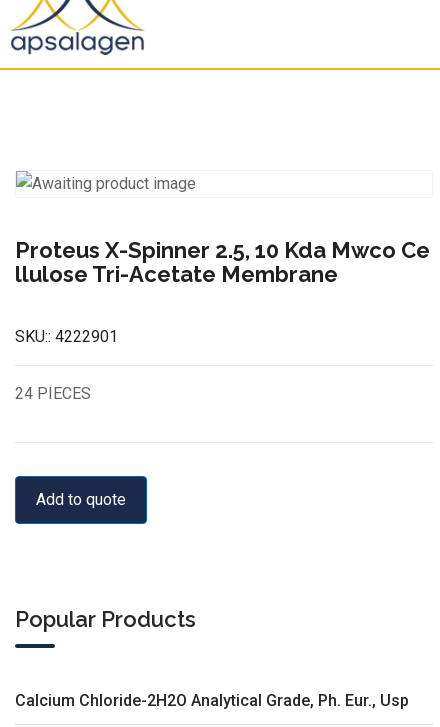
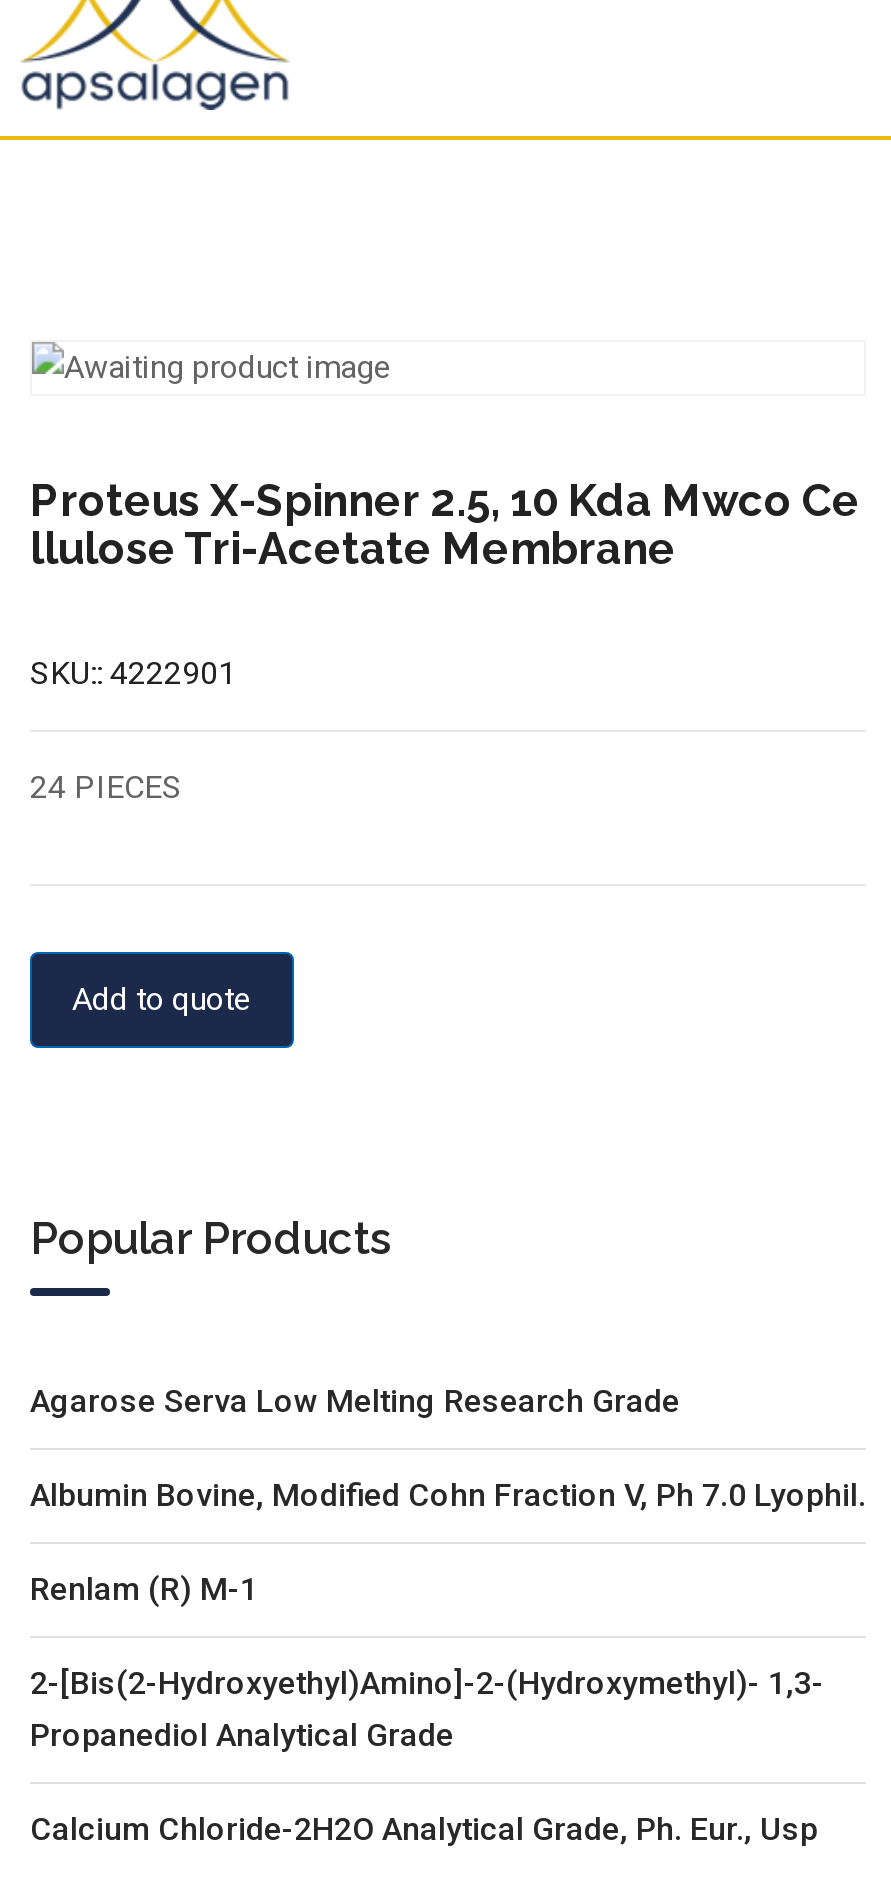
+ Agarose Serva Low Melting Research Grade
+ Albumin Bovine, Modified Cohn Fraction V, Ph 7.0 Lyophil.
+ Renlam (R) M-1
+ 2-[Bis(2-Hydroxyethyl)Amino]-2-(Hydroxymethyl)- 1,3-
+ Propanediol Analytical Grade
